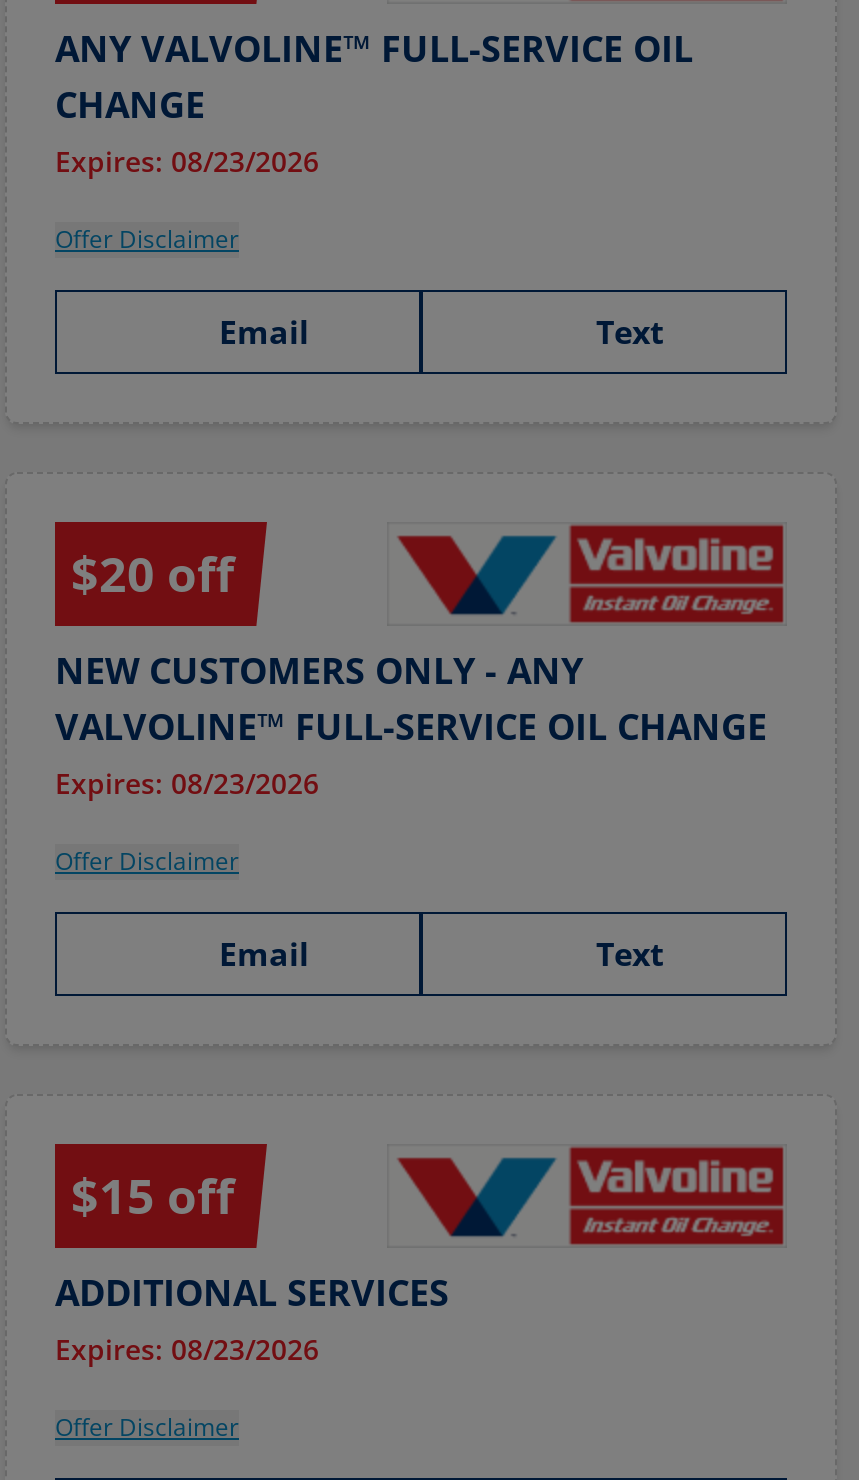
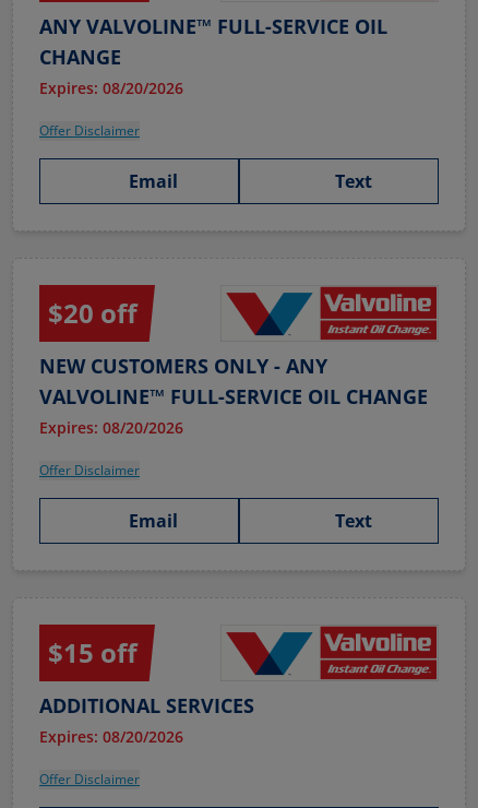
- Expires: 08/23/2026
+ Expires: 08/20/2026

- Expires: 08/23/2026
+ Expires: 08/20/2026

- Expires: 08/23/2026
+ Expires: 08/20/2026
